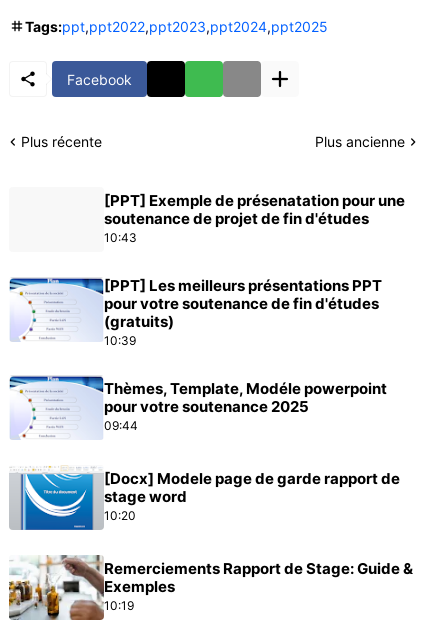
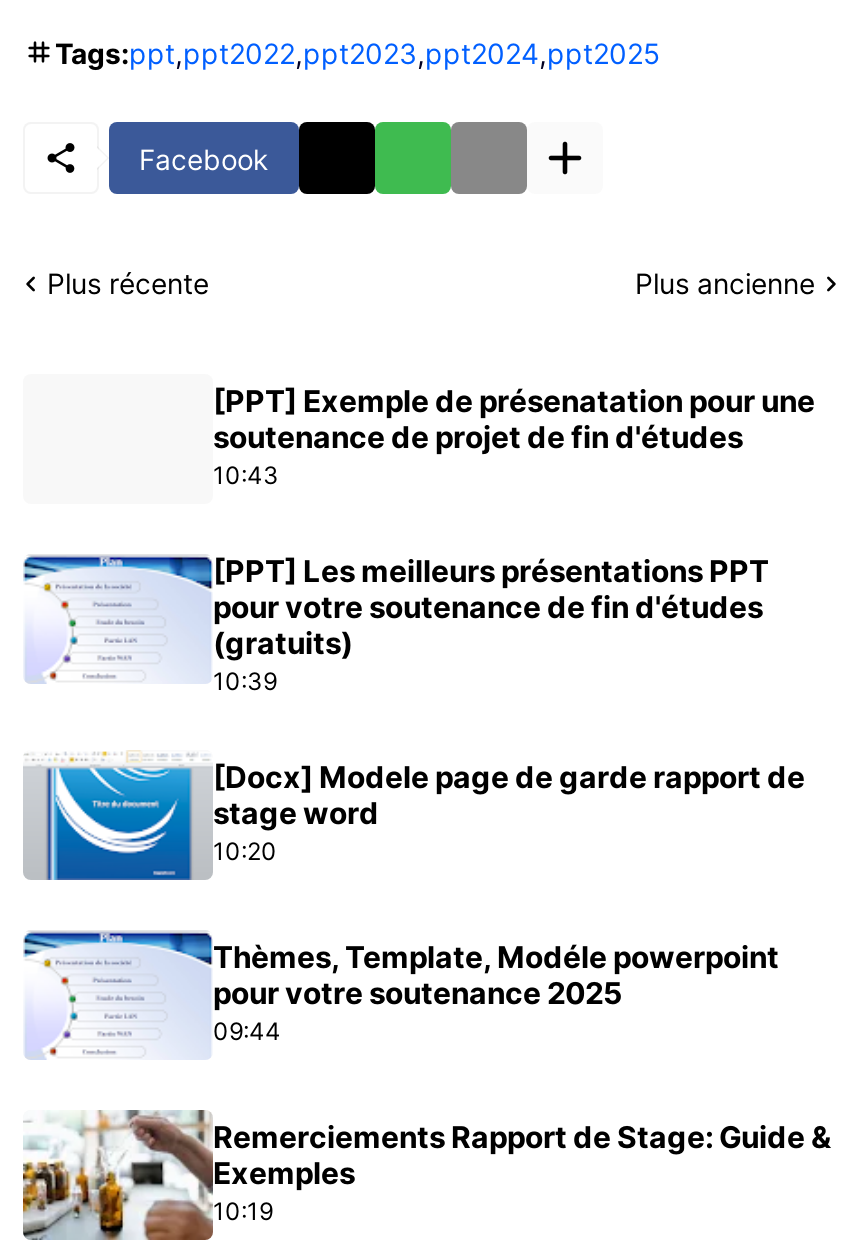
moved down: [image] | Thèmes, Template, Modéle powerpoint | pour votre soutenance 2025 | 09:44

moved up: [image] | [Docx] Modele page de garde rapport de | stage word | 10:20
